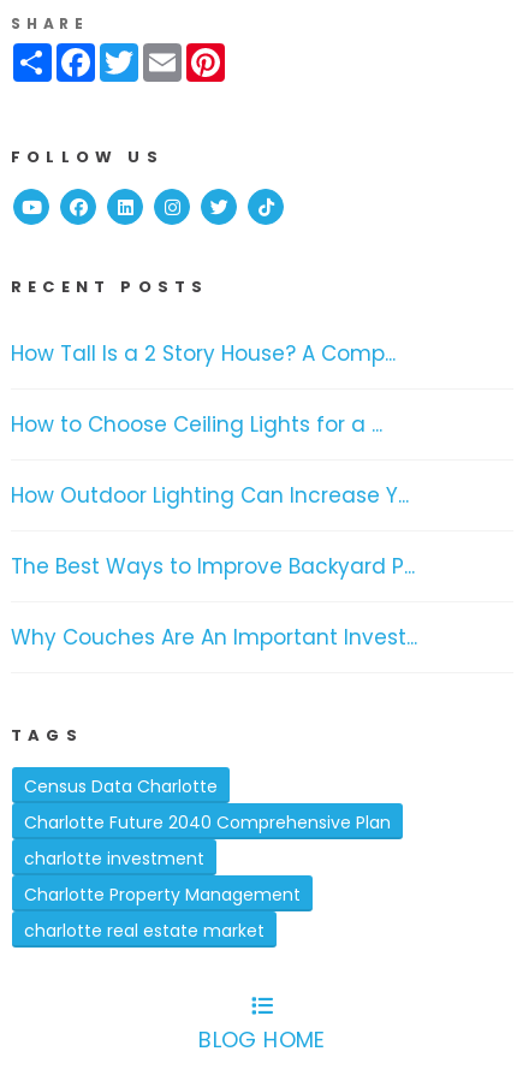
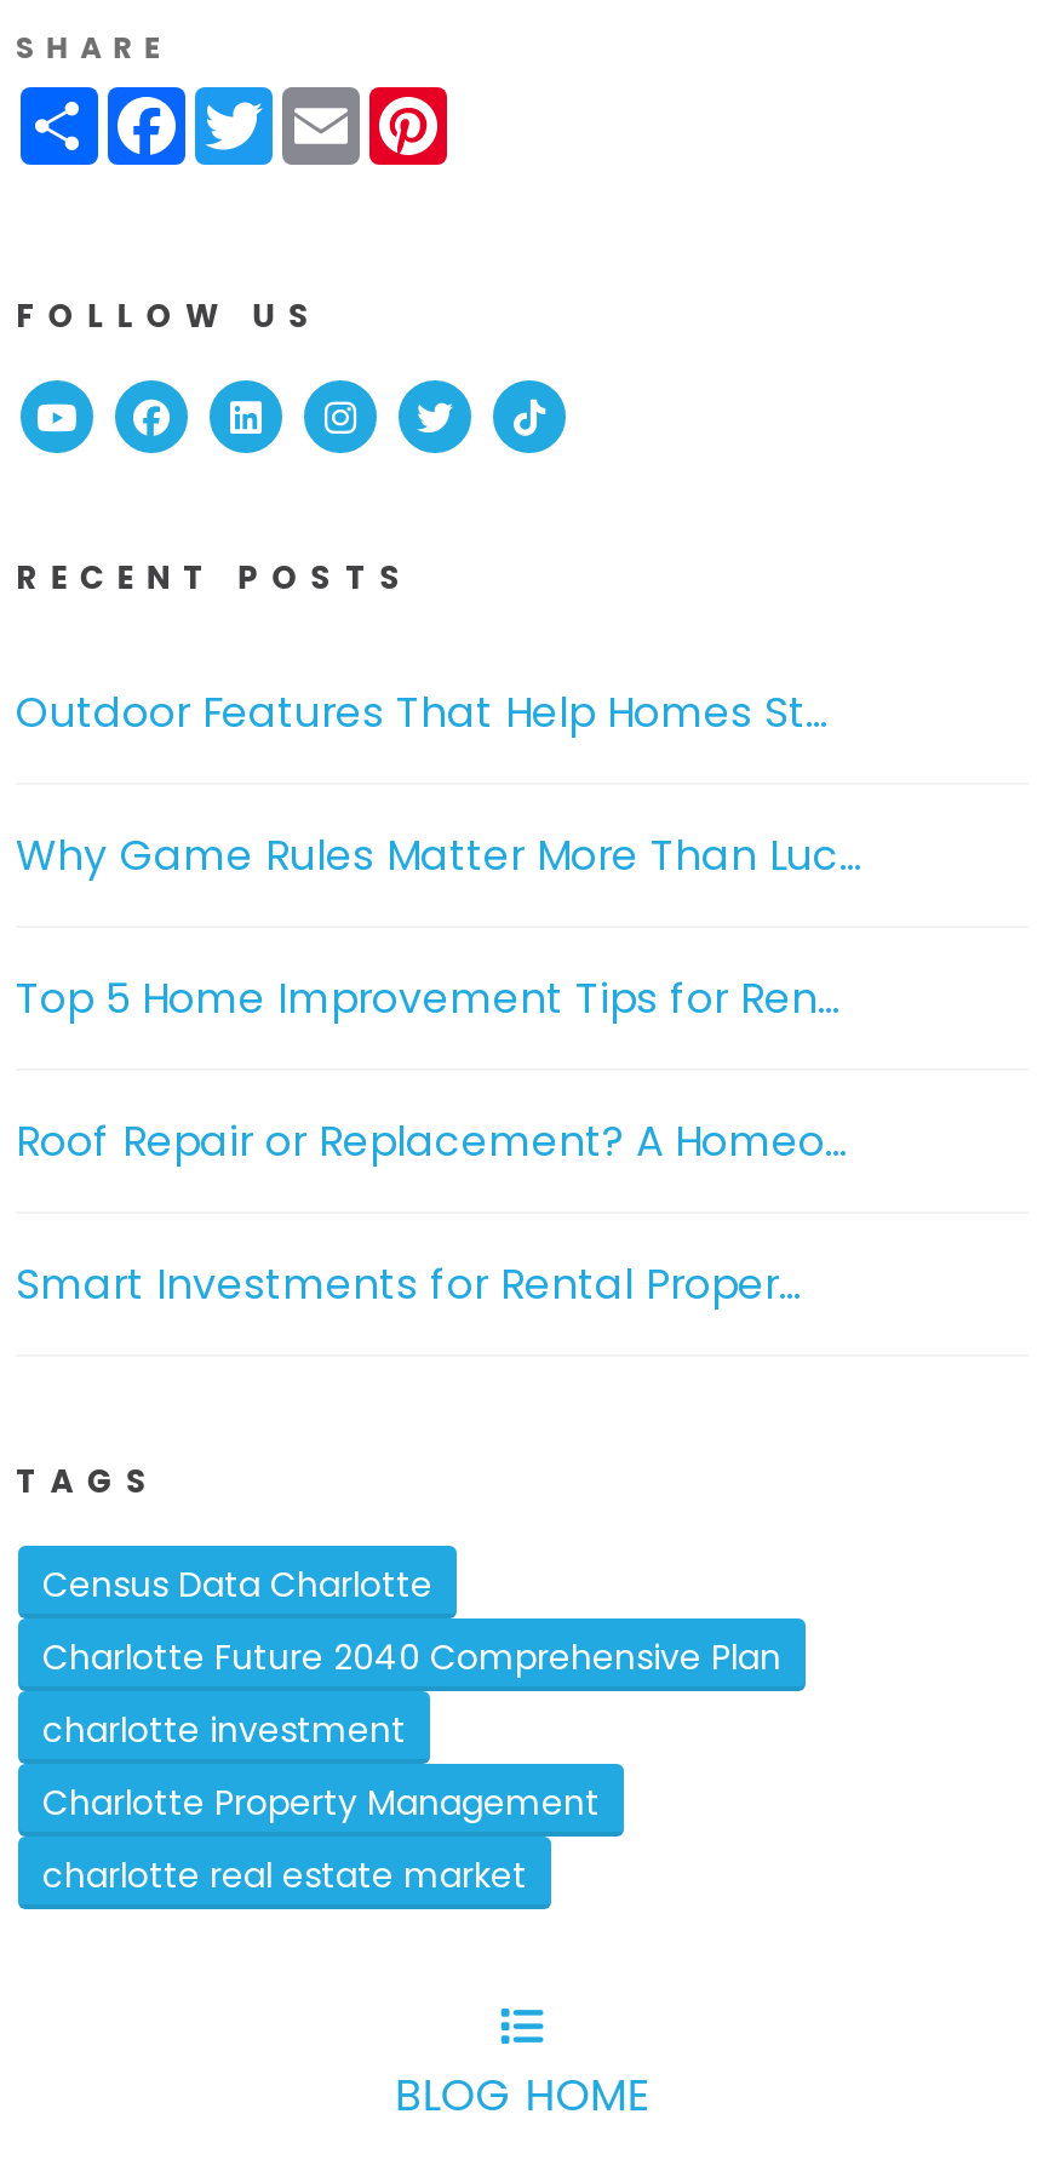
- How Tall Is a 2 Story House? A Comp...
+ Outdoor Features That Help Homes St...

- How to Choose Ceiling Lights for a ...
+ Why Game Rules Matter More Than Luc...

- How Outdoor Lighting Can Increase Y...
+ Top 5 Home Improvement Tips for Ren...

- The Best Ways to Improve Backyard P...
+ Roof Repair or Replacement? A Homeo...

- Why Couches Are An Important Invest...
+ Smart Investments for Rental Proper...
